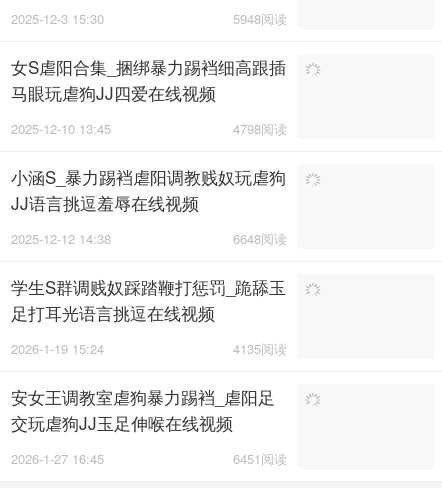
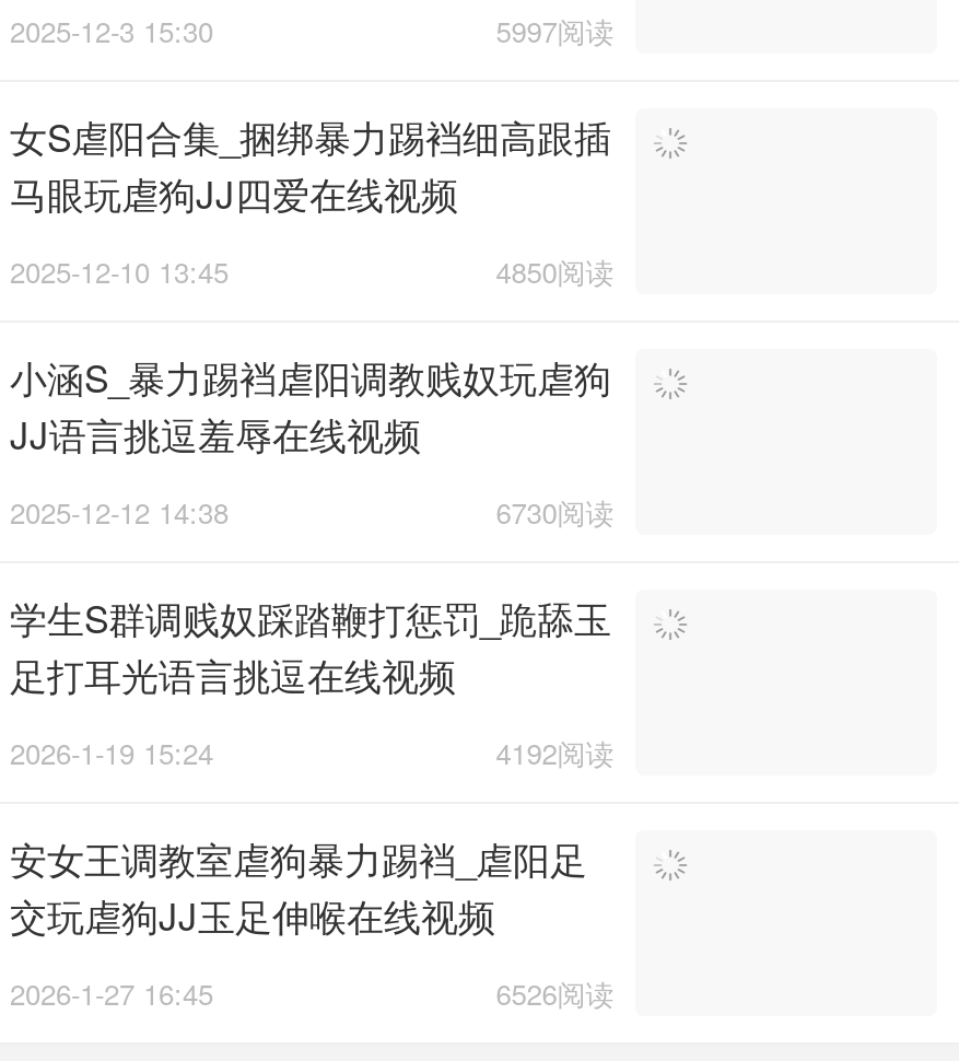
- 5948阅读
+ 5997阅读

- 4798阅读
+ 4850阅读

- 6648阅读
+ 6730阅读

- 4135阅读
+ 4192阅读

- 6451阅读
+ 6526阅读
